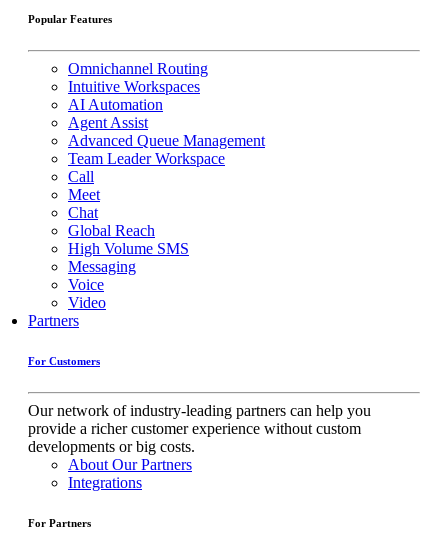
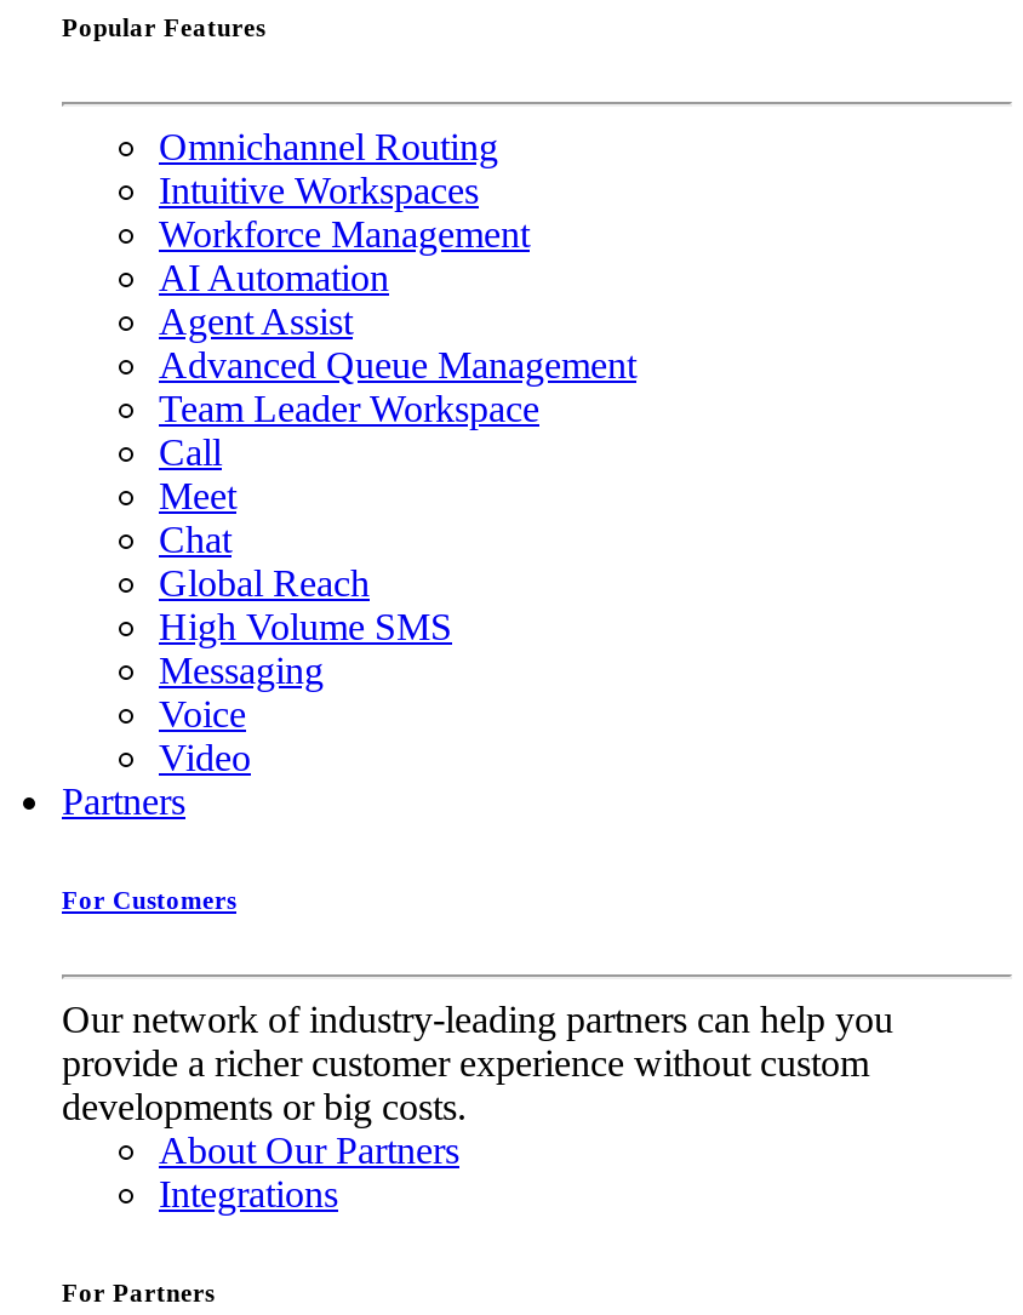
+ Workforce Management
